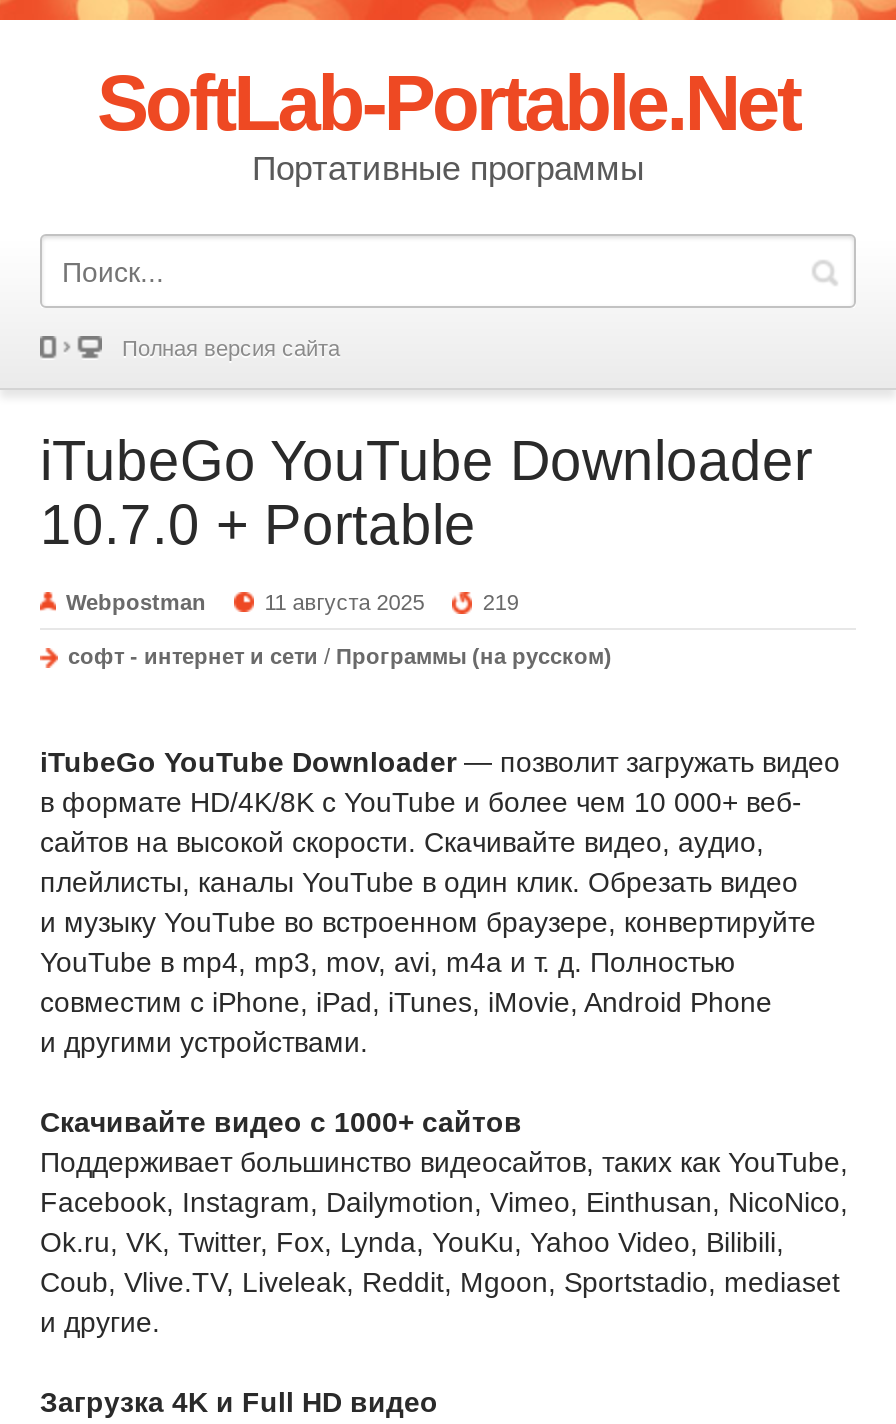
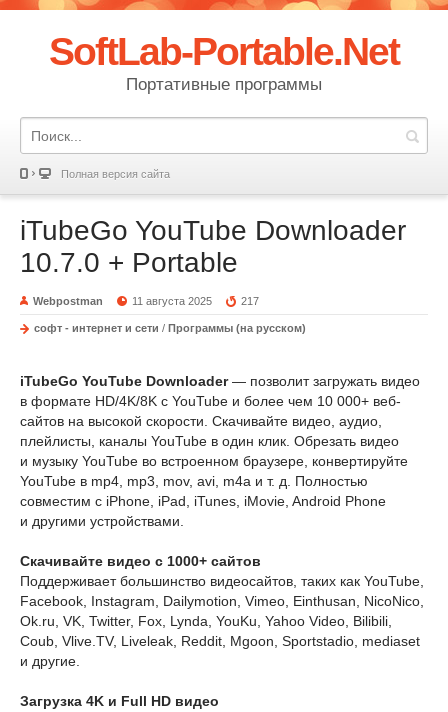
- 219
+ 217
